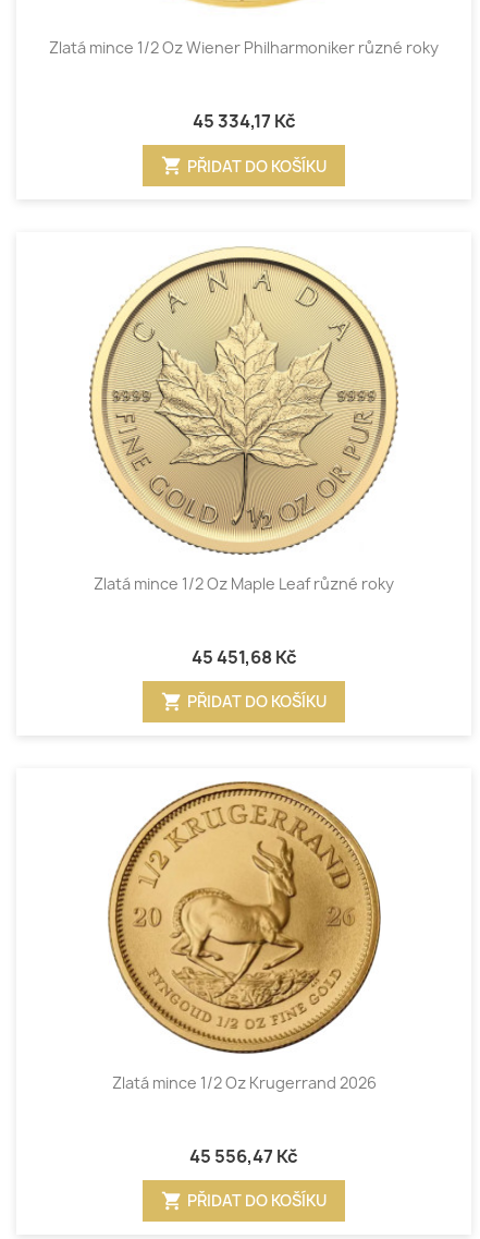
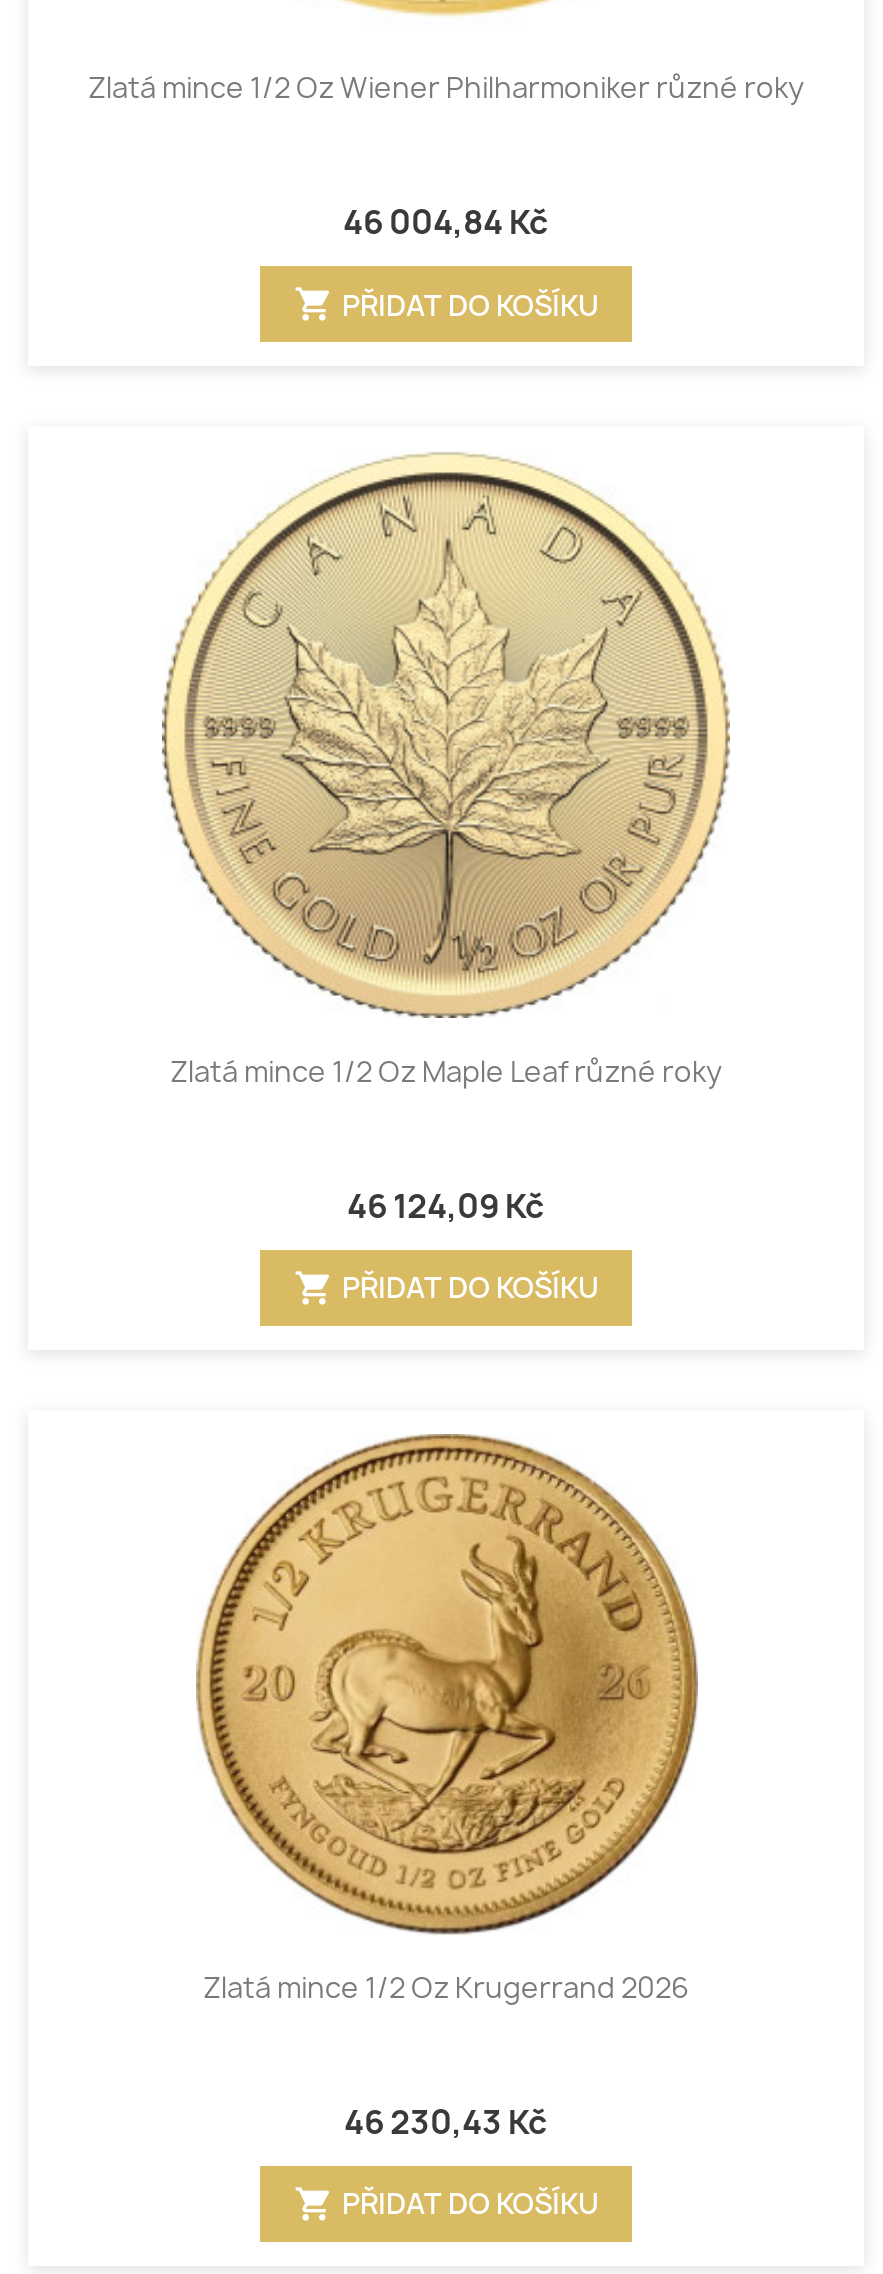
- 45 334,17 Kč
+ 46 004,84 Kč

- 45 451,68 Kč
+ 46 124,09 Kč

- 45 556,47 Kč
+ 46 230,43 Kč
